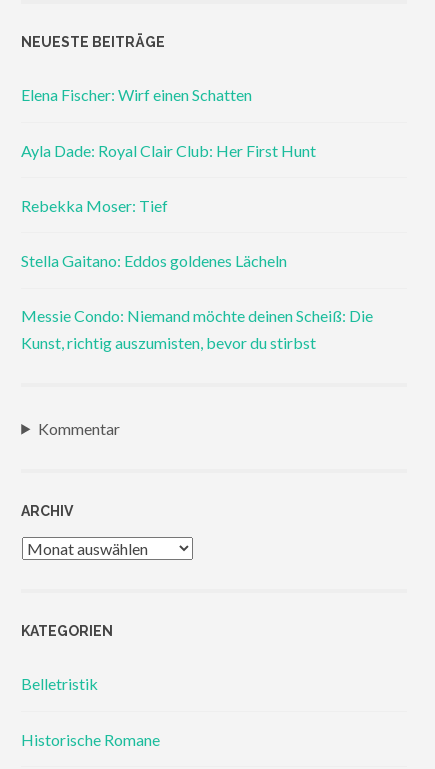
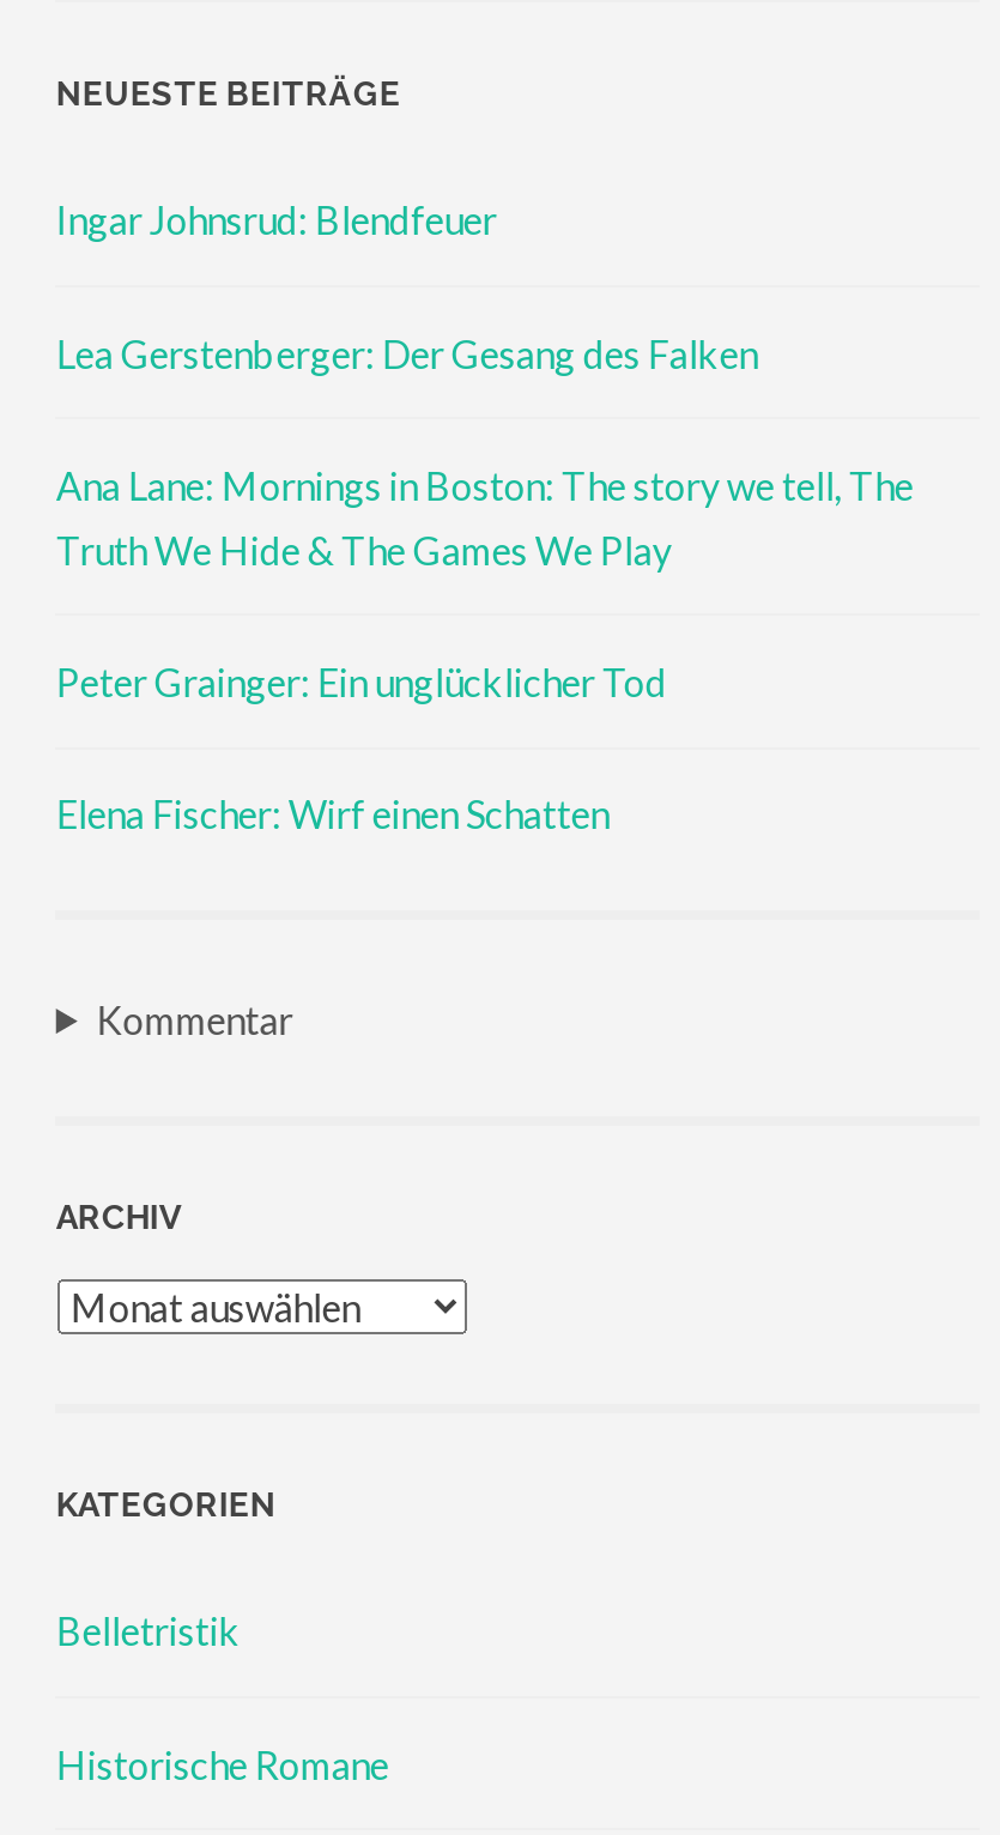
+ Ingar Johnsrud: Blendfeuer
+ Lea Gerstenberger: Der Gesang des Falken
+ Ana Lane: Mornings in Boston: The story we tell, The
+ Truth We Hide & The Games We Play
+ Peter Grainger: Ein unglücklicher Tod

moved down: Elena Fischer: Wirf einen Schatten

- Ayla Dade: Royal Clair Club: Her First Hunt
- Rebekka Moser: Tief
- Stella Gaitano: Eddos goldenes Lächeln
- Messie Condo: Niemand möchte deinen Scheiß: Die
- Kunst, richtig auszumisten, bevor du stirbst
